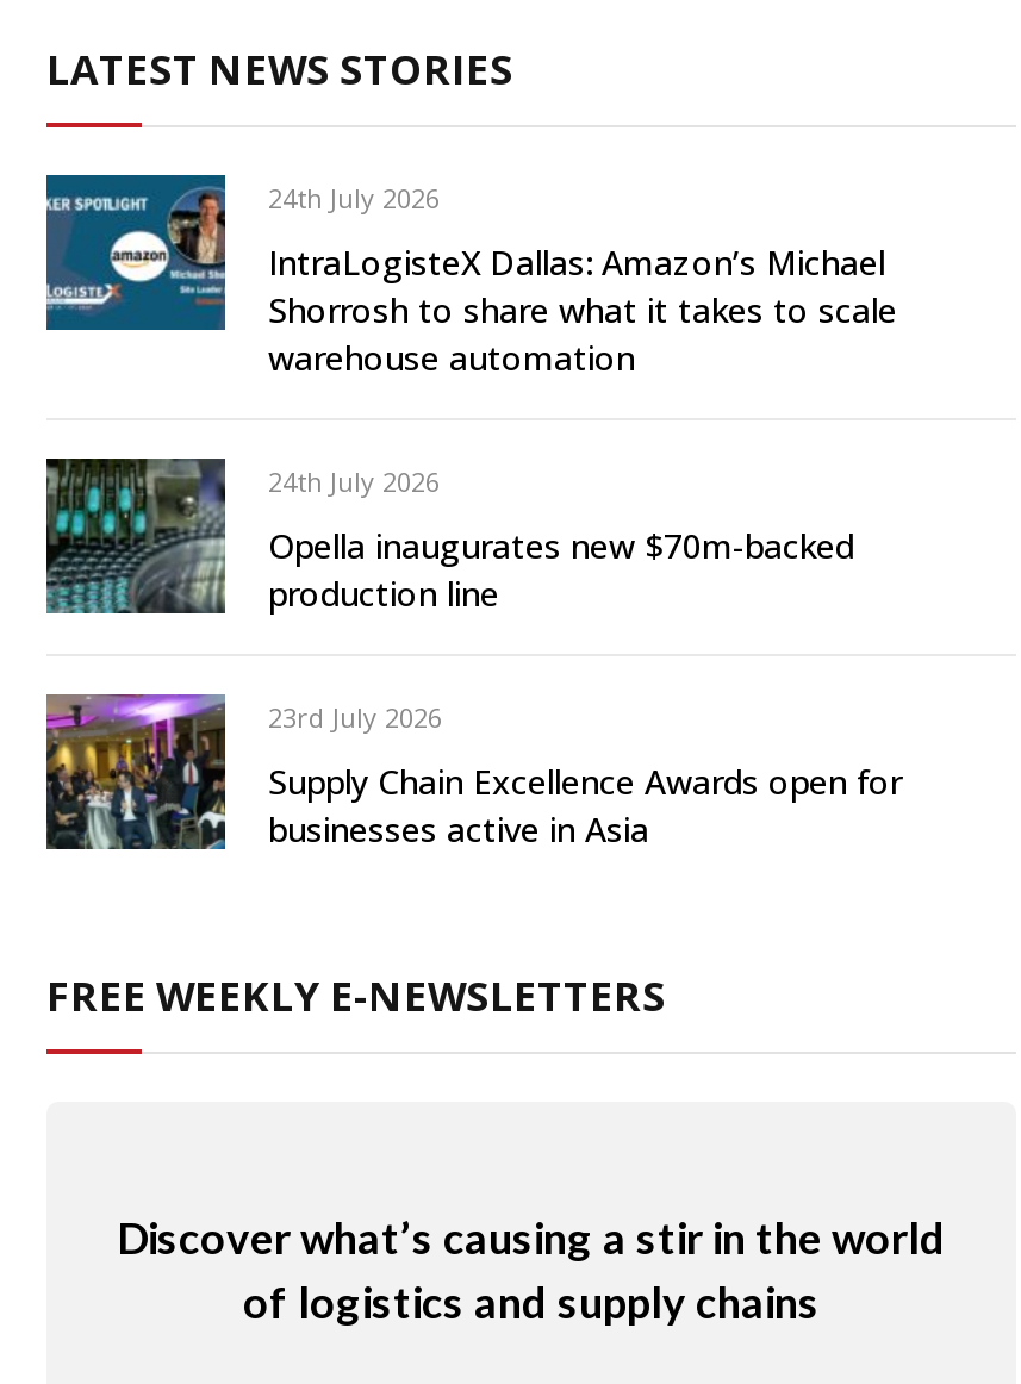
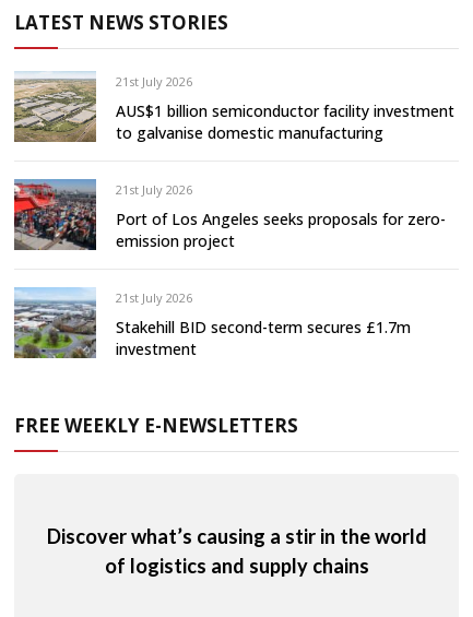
- [image]
- 24th July 2026
+ [image]
+ 21st July 2026

- IntraLogisteX Dallas: Amazon’s Michael
- Shorrosh to share what it takes to scale
- warehouse automation
+ AUS$1 billion semiconductor facility investment
+ to galvanise domestic manufacturing

- [image]
- 24th July 2026
+ [image]
+ 21st July 2026

- Opella inaugurates new $70m-backed
- production line
+ Port of Los Angeles seeks proposals for zero-
+ emission project

- [image]
- 23rd July 2026
+ [image]
+ 21st July 2026

- Supply Chain Excellence Awards open for
- businesses active in Asia
+ Stakehill BID second-term secures £1.7m
+ investment
